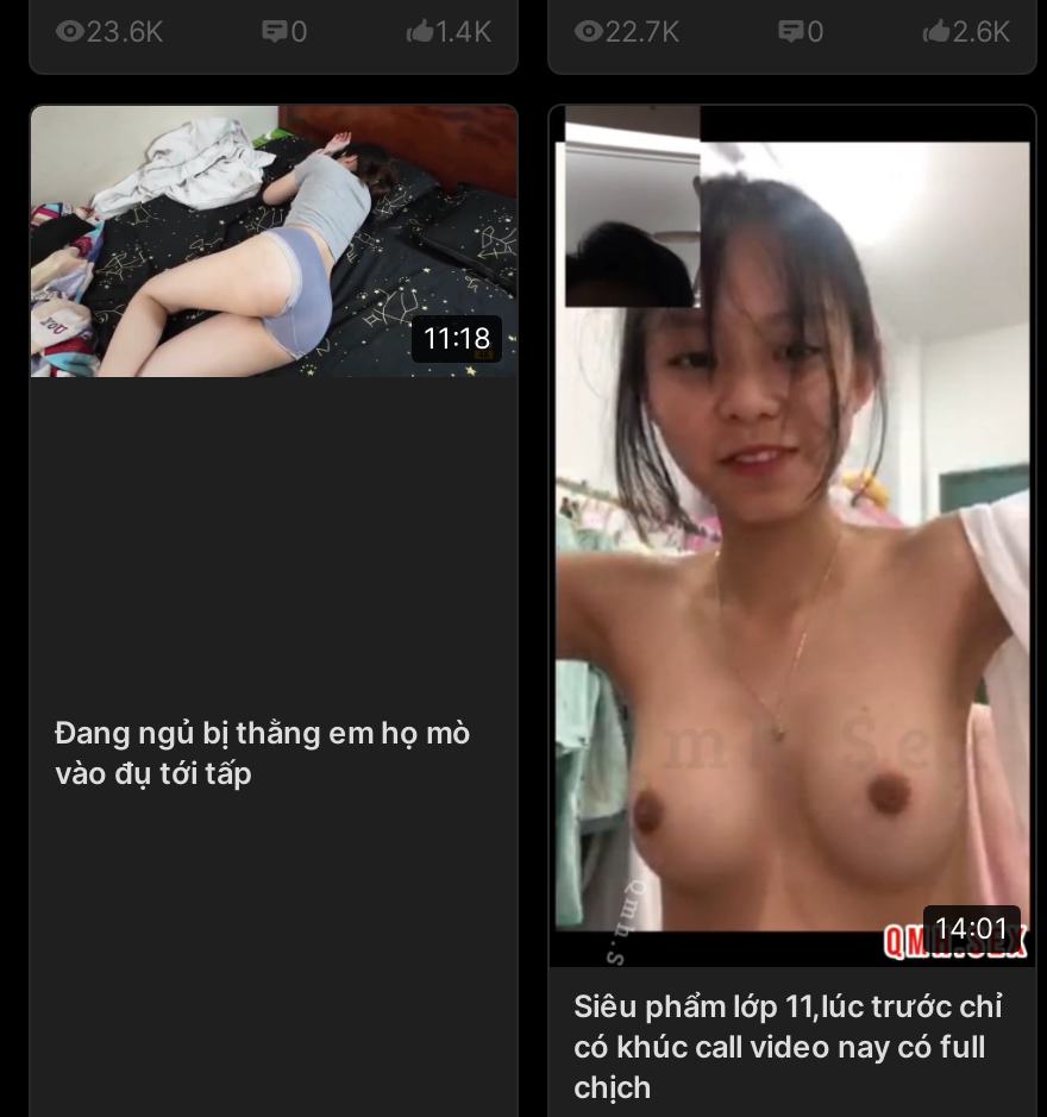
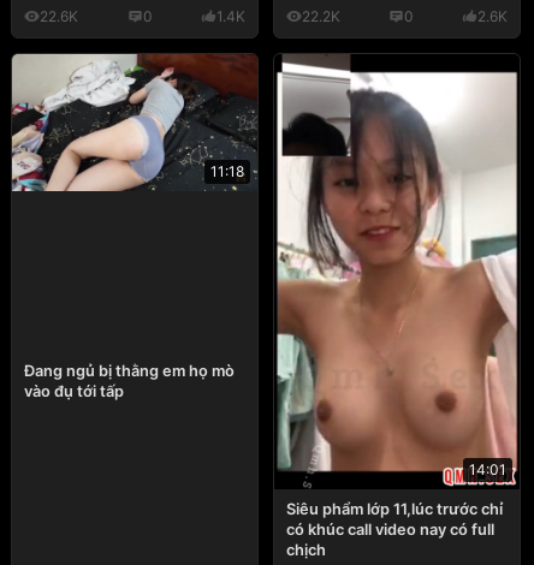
- 23.6K
+ 22.6K

- 22.7K
+ 22.2K
